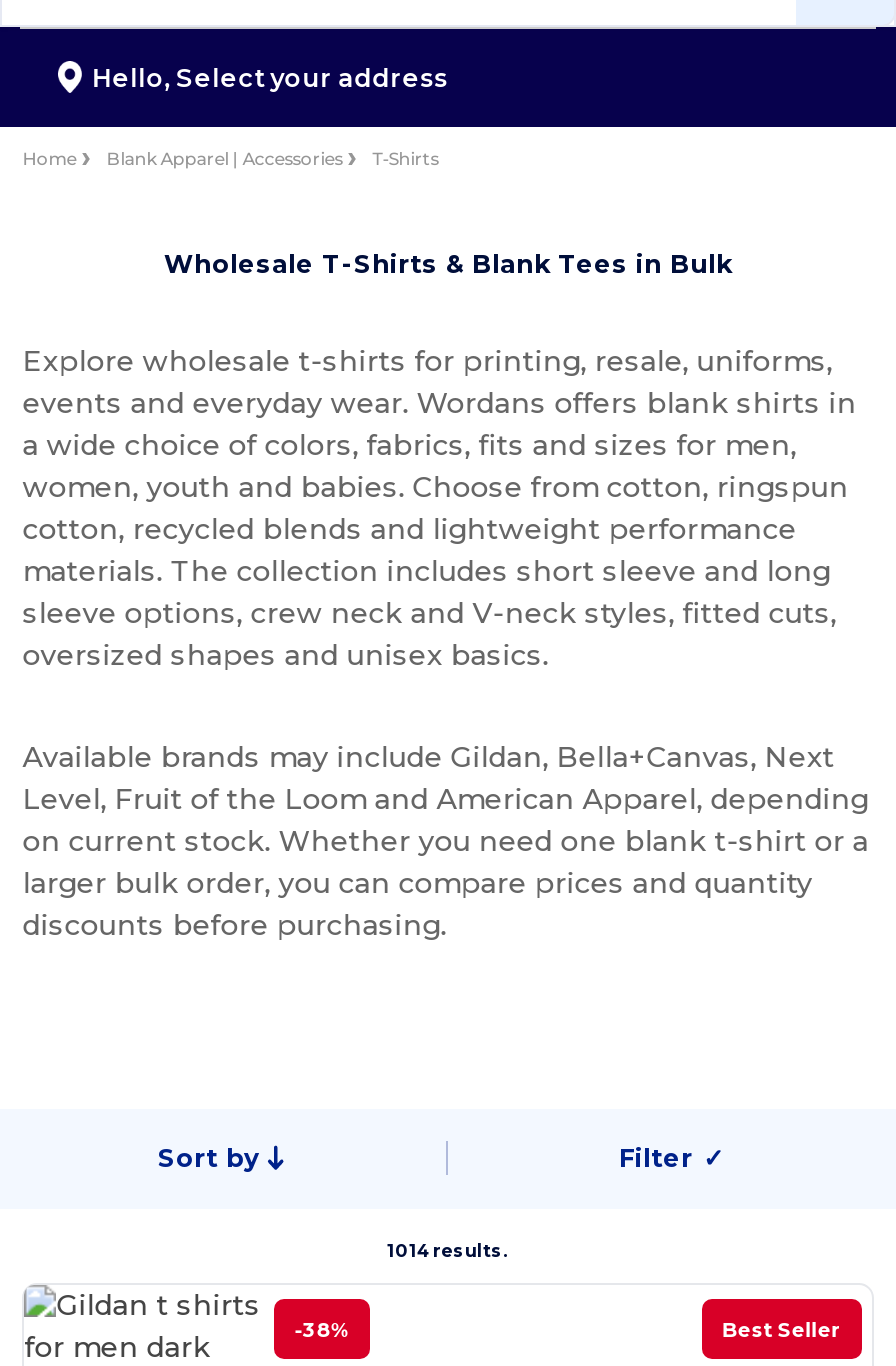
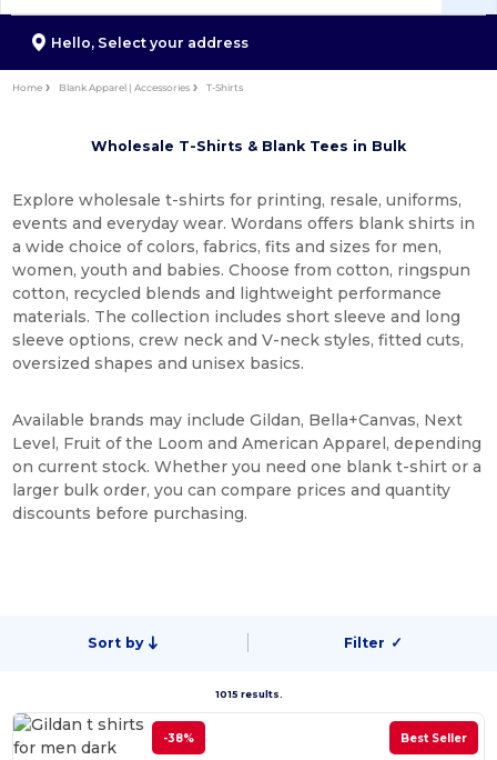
- 1014 results.
+ 1015 results.
